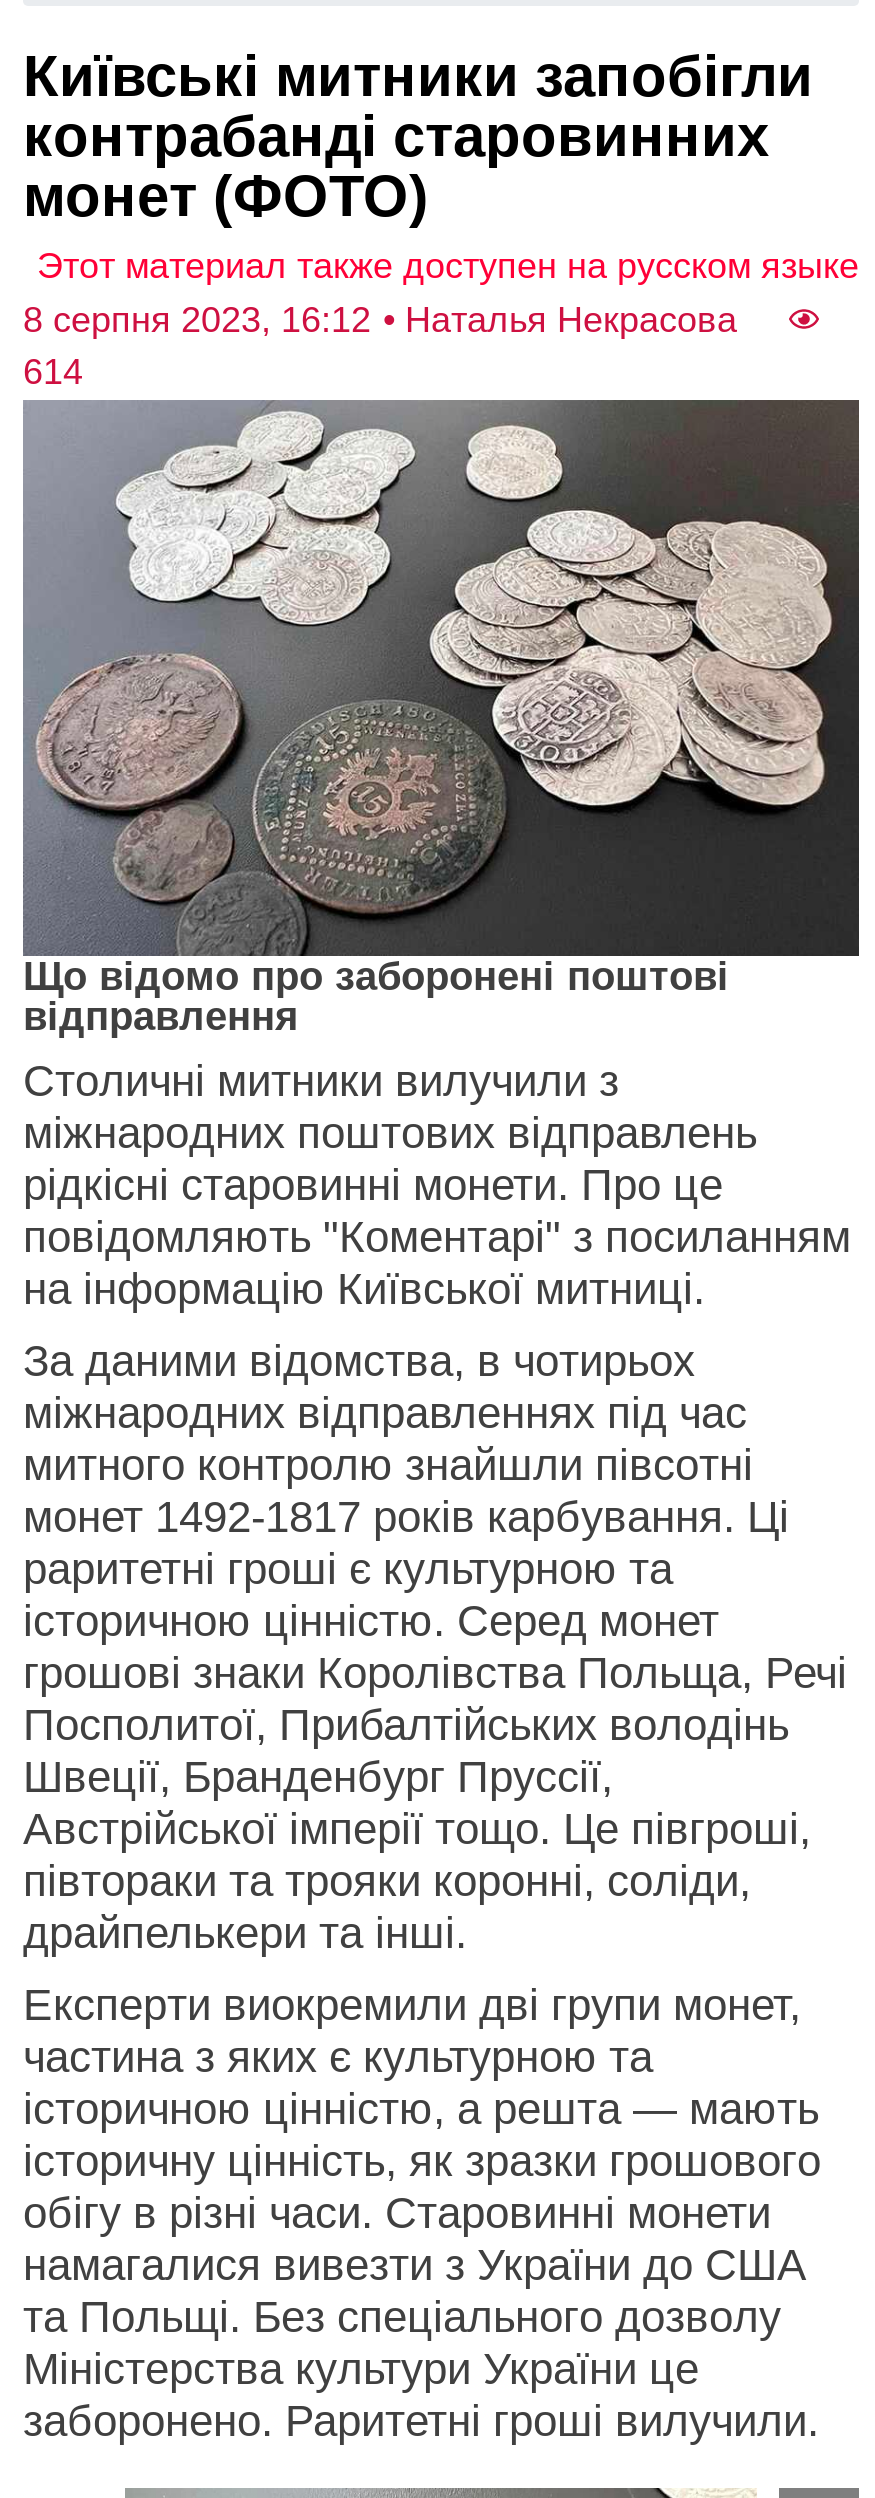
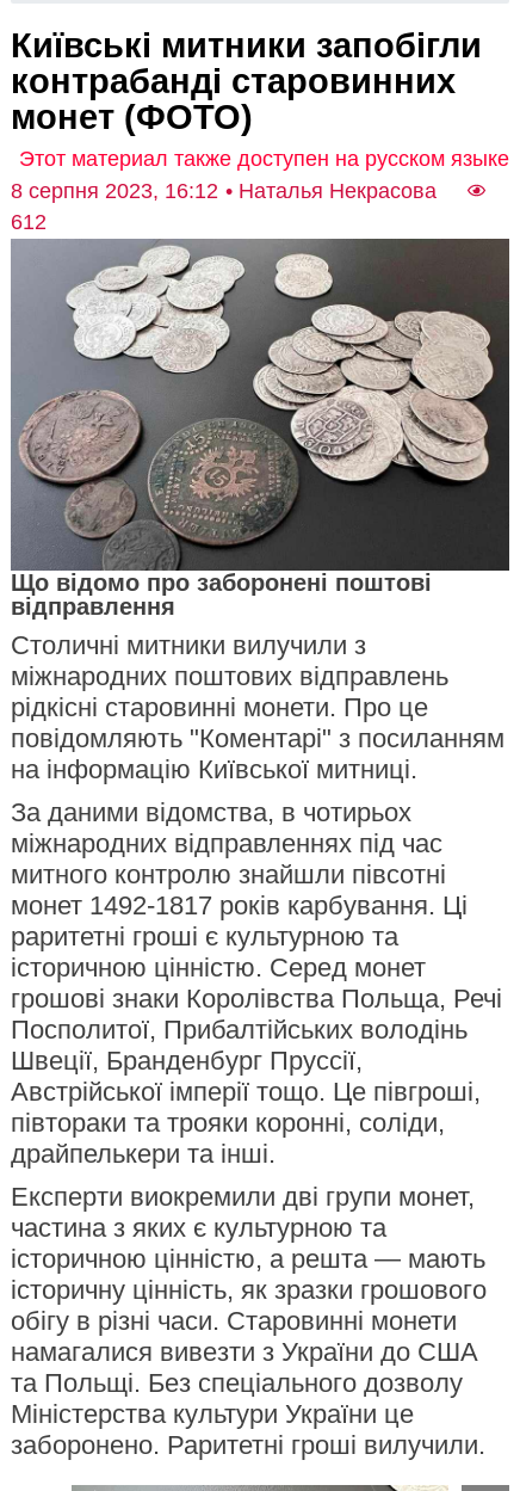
- 614
+ 612
